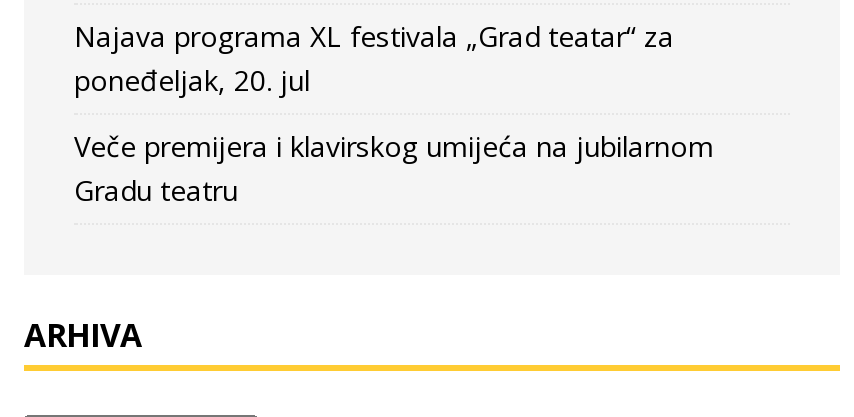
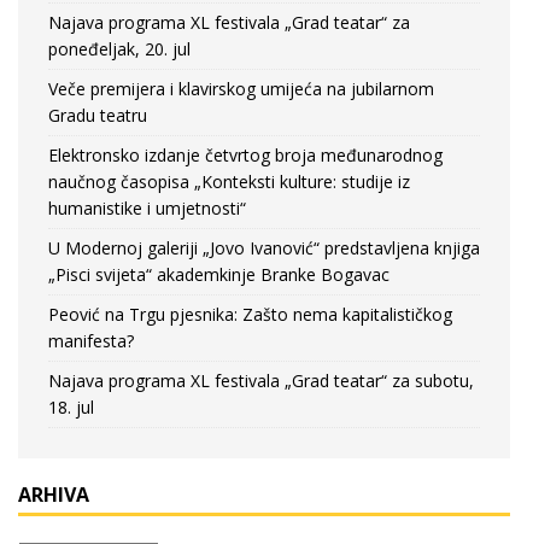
+ Elektronsko izdanje četvrtog broja međunarodnog
+ naučnog časopisa „Konteksti kulture: studije iz
+ humanistike i umjetnosti“
+ U Modernoj galeriji „Jovo Ivanović“ predstavljena knjiga
+ „Pisci svijeta“ akademkinje Branke Bogavac
+ Peović na Trgu pjesnika: Zašto nema kapitalističkog
+ manifesta?
+ Najava programa XL festivala „Grad teatar“ za subotu,
+ 18. jul
